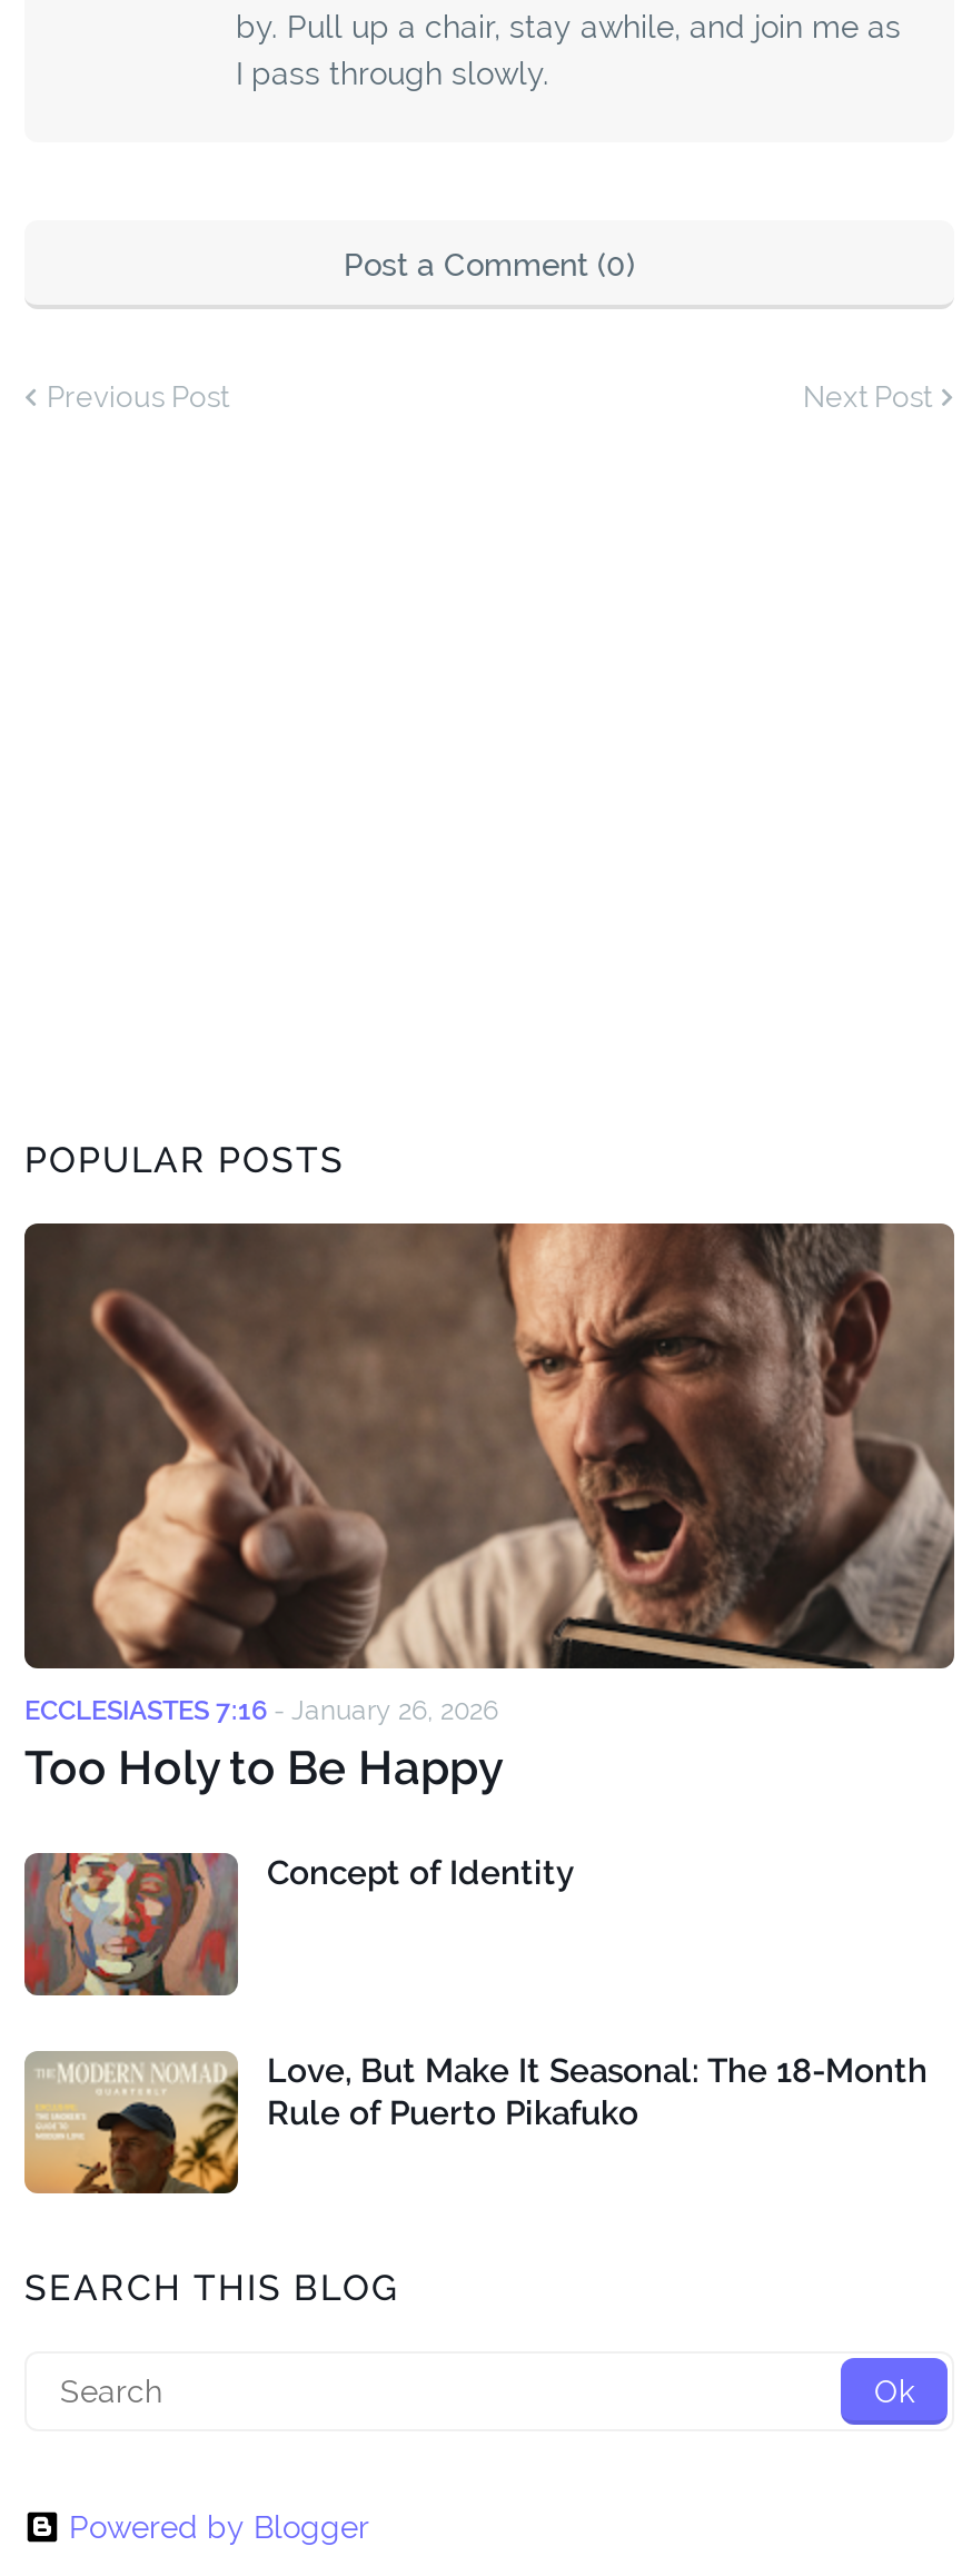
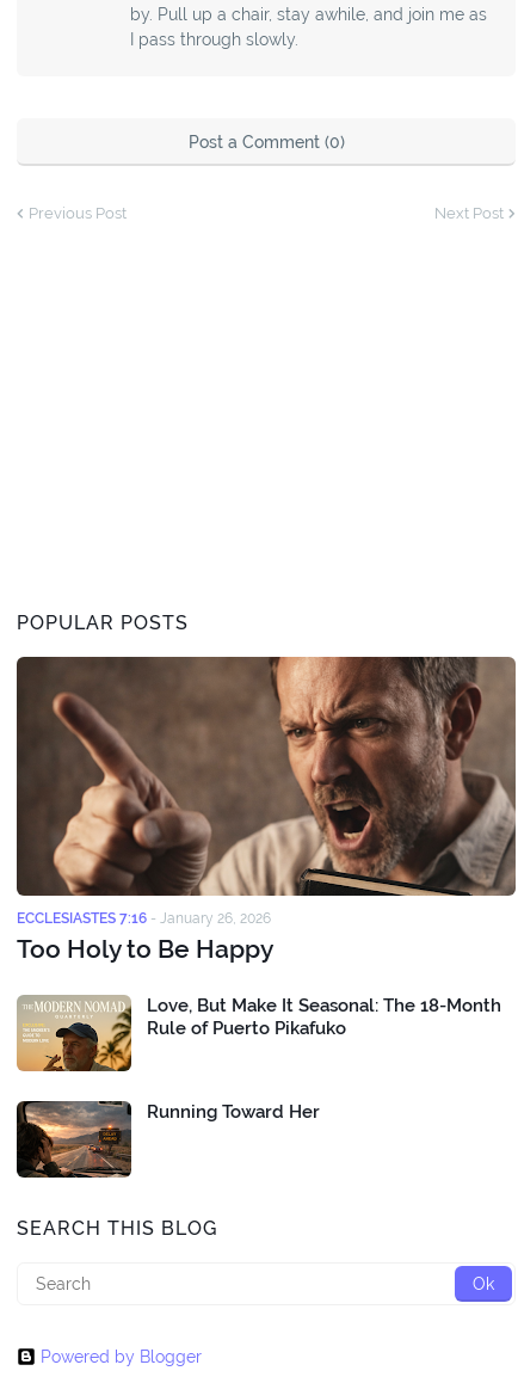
- [image]
- Concept of Identity

moved up: [image] | Love, But Make It Seasonal: The 18-Month | Rule of Puerto Pikafuko

+ [image]
+ Running Toward Her
